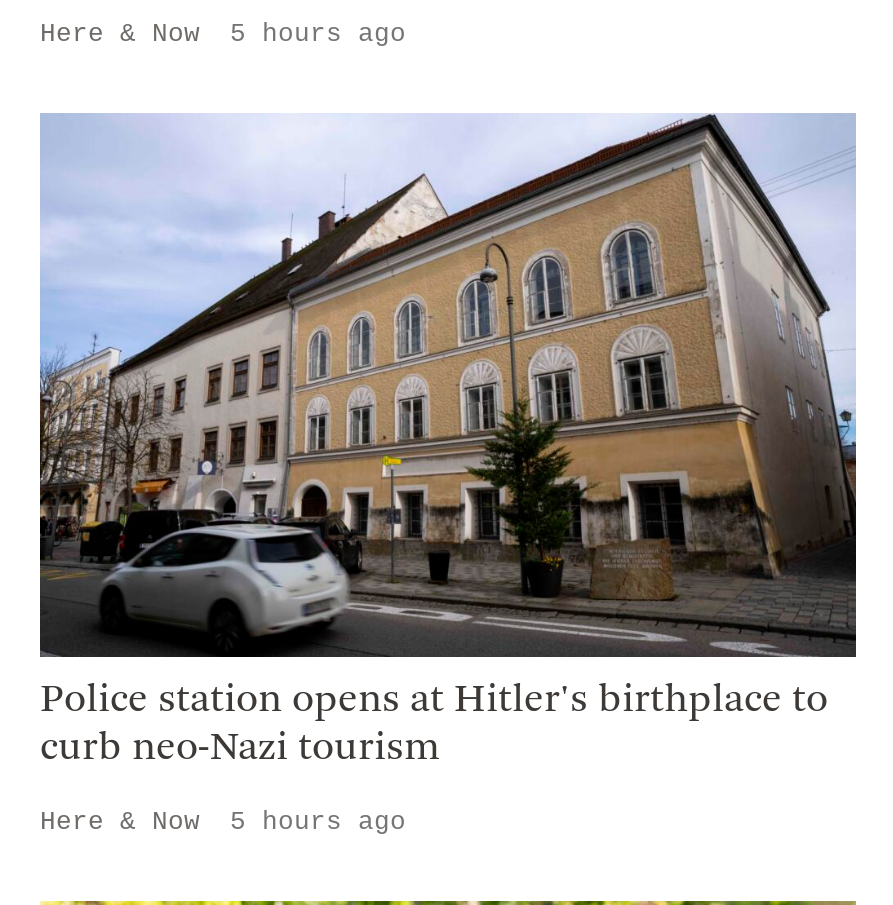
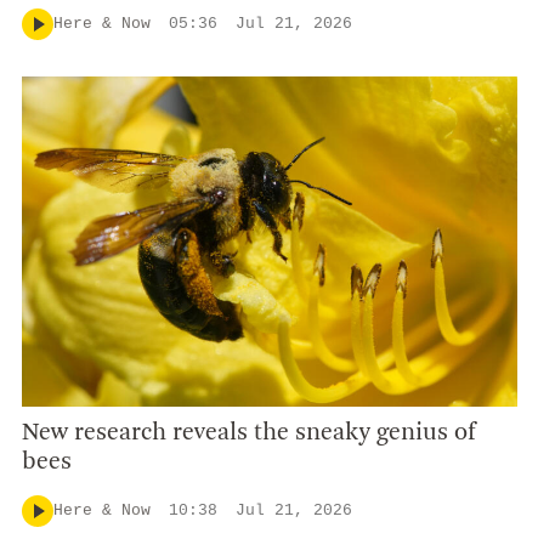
- 5 hours ago
+ 05:36
+ Jul 21, 2026

- [image]
- Police station opens at Hitler's birthplace to
- curb neo-Nazi tourism
+ [image]
+ New research reveals the sneaky genius of
+ bees

- 5 hours ago
+ 10:38
+ Jul 21, 2026
